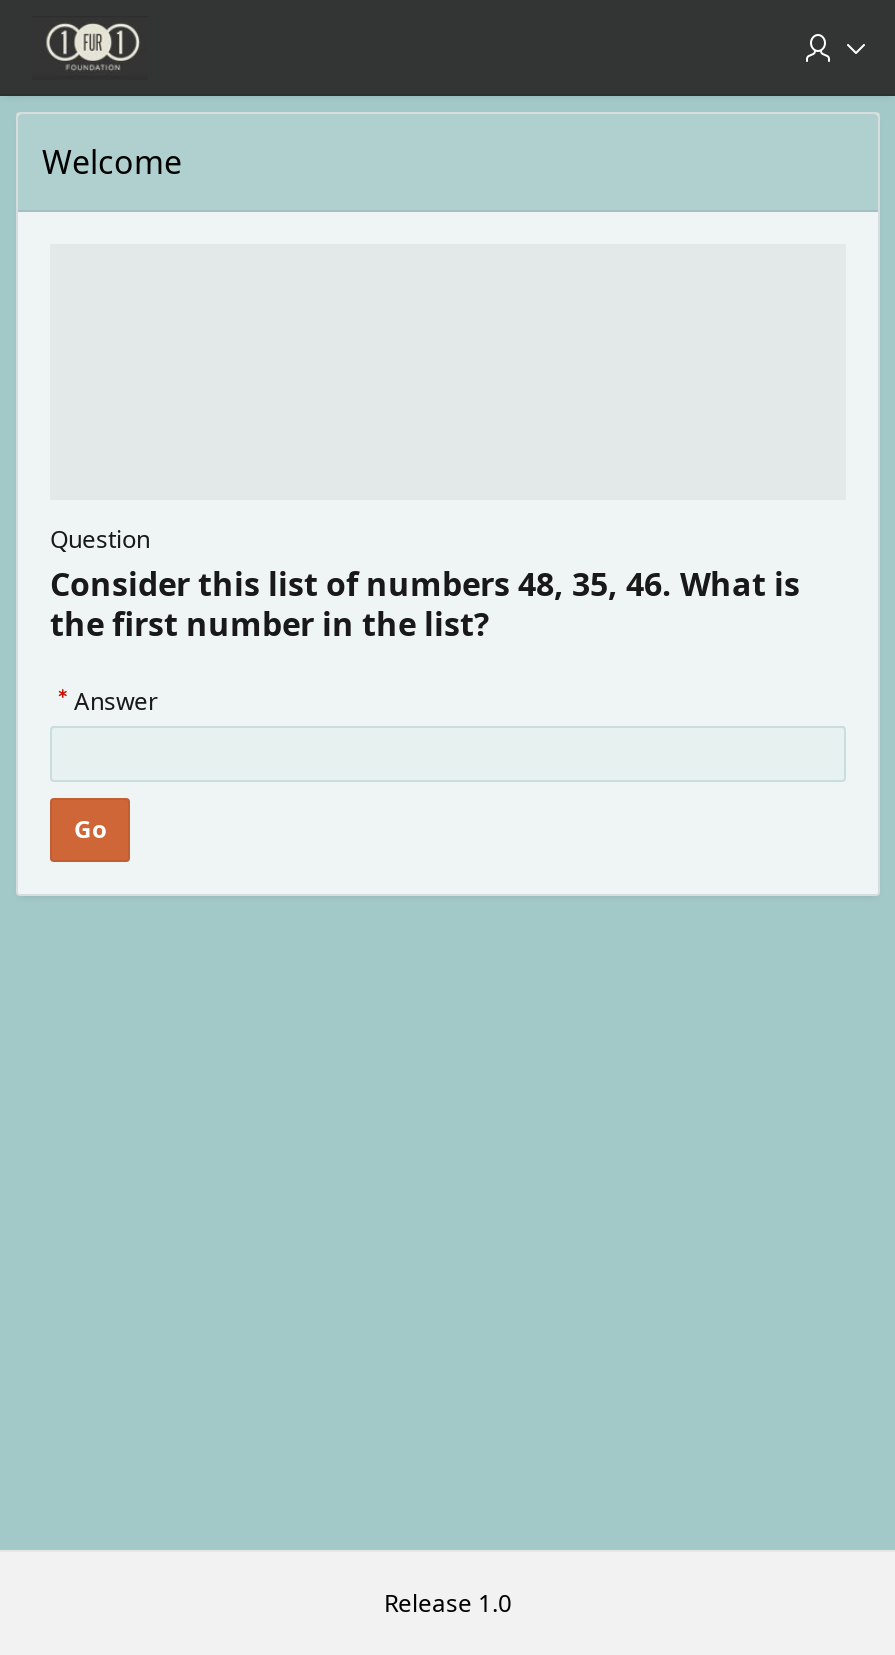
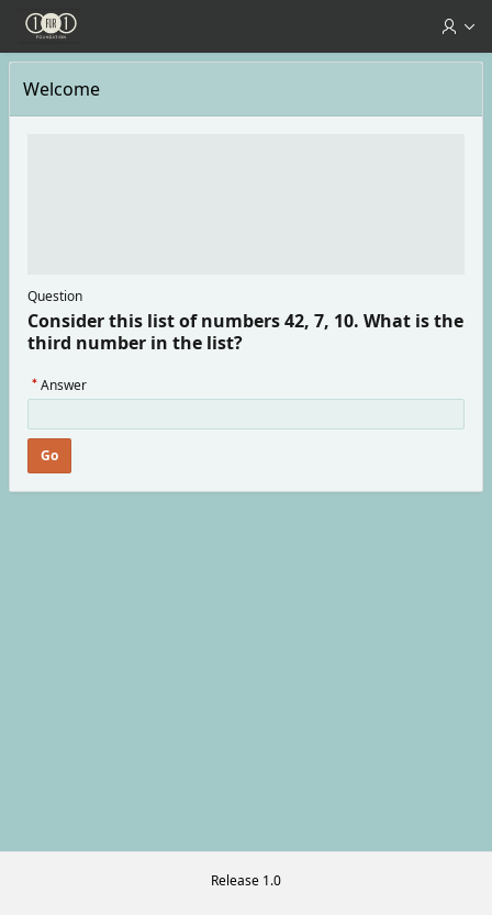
- Consider this list of numbers 48, 35, 46. What is
- the first number in the list?
+ Consider this list of numbers 42, 7, 10. What is the
+ third number in the list?
